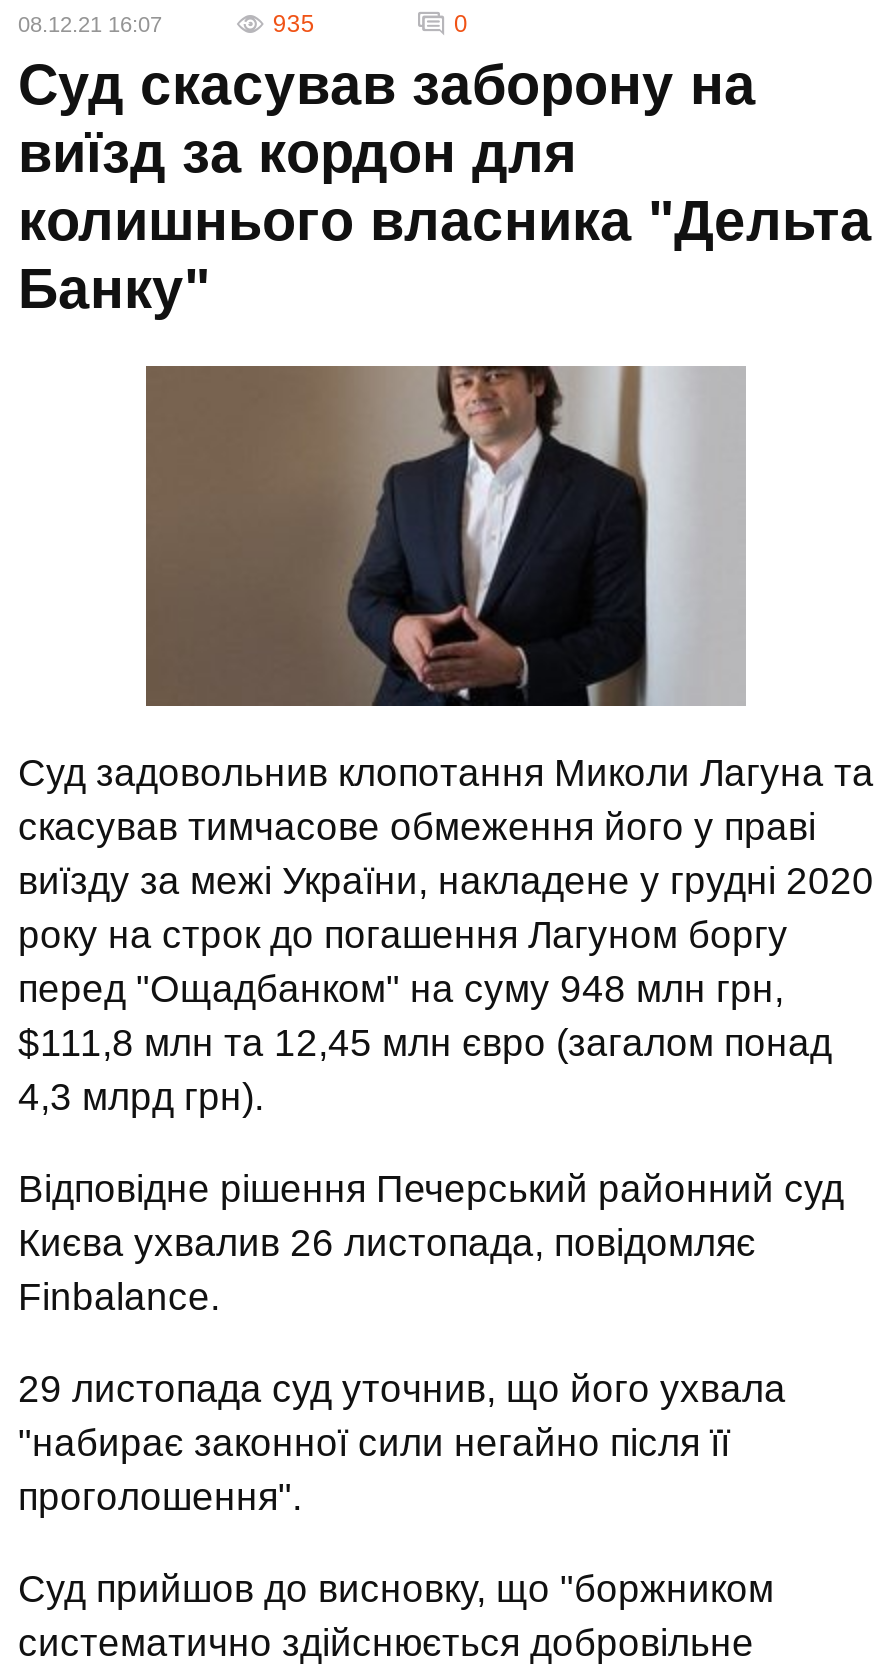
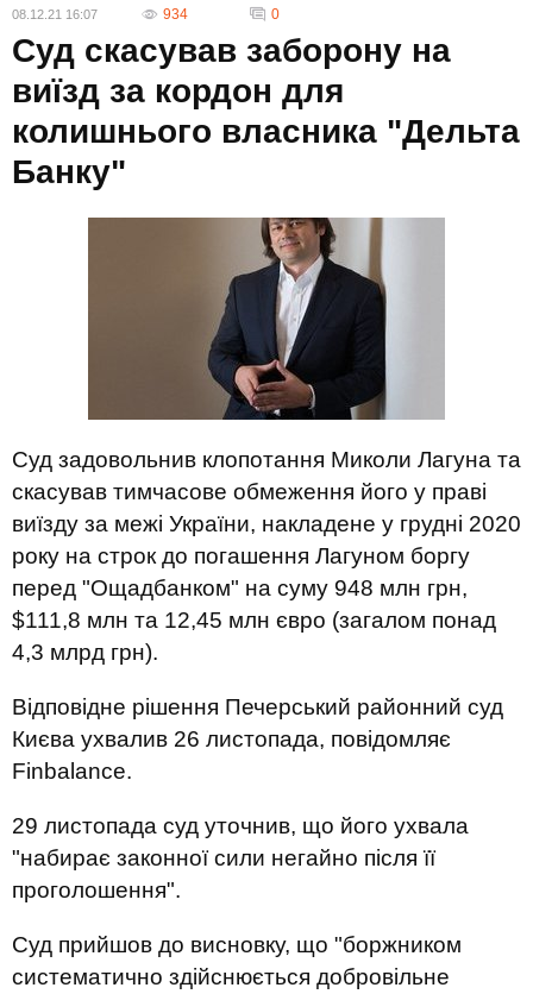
- 935
+ 934
